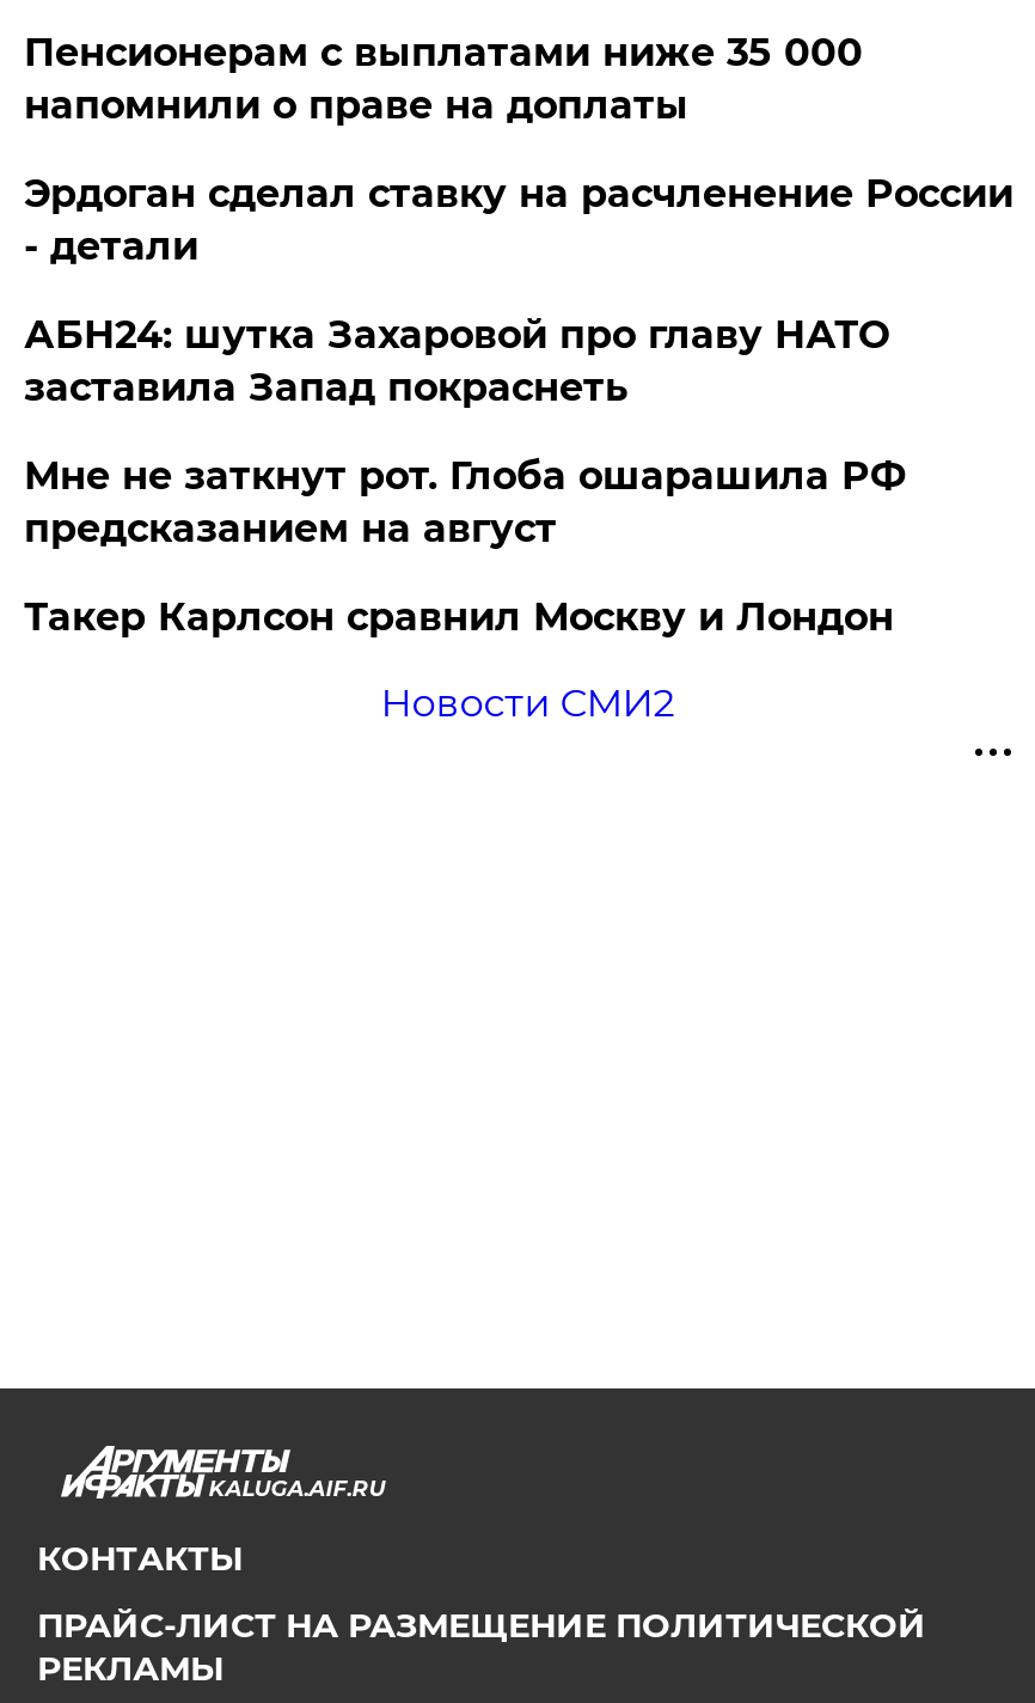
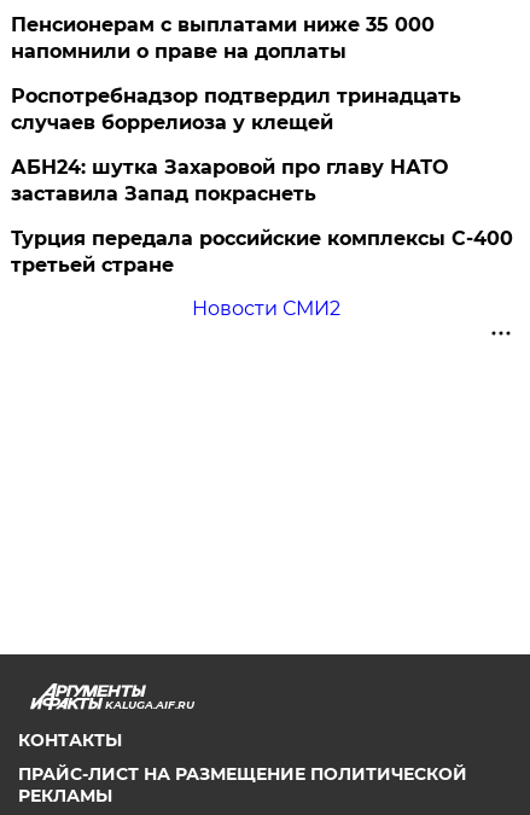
- Эрдоган сделал ставку на расчленение России
- - детали
+ Роспотребнадзор подтвердил тринадцать
+ случаев боррелиоза у клещей

- Мне не заткнут рот. Глоба ошарашила РФ
- предсказанием на август
- Такер Карлсон сравнил Москву и Лондон
+ Турция передала российские комплексы С-400
+ третьей стране
